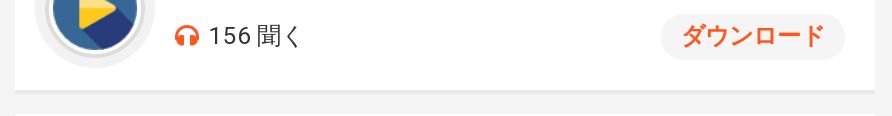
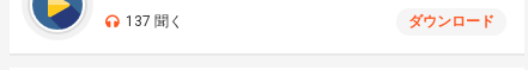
- 156 聞く
+ 137 聞く
